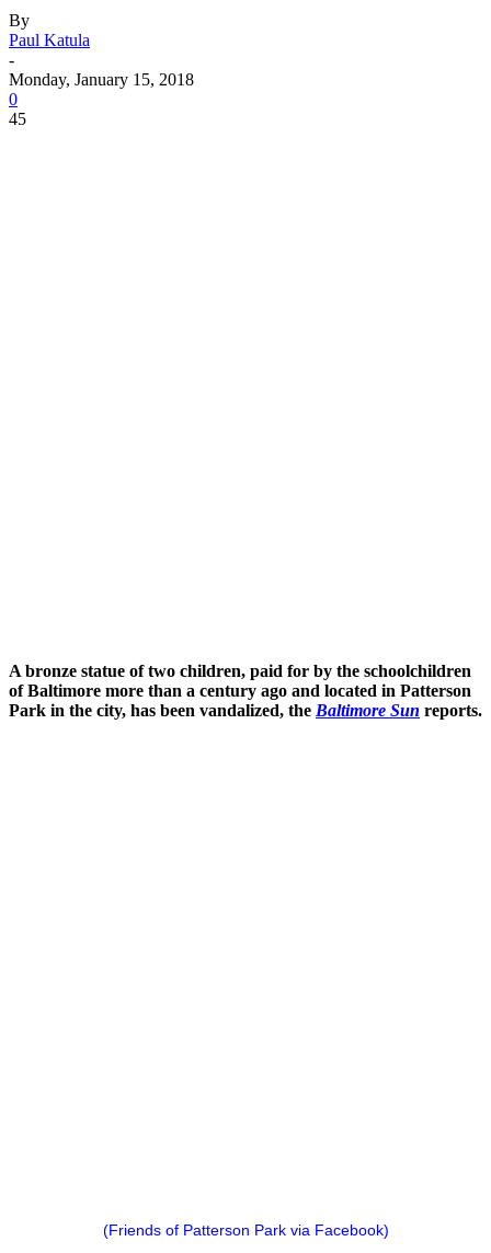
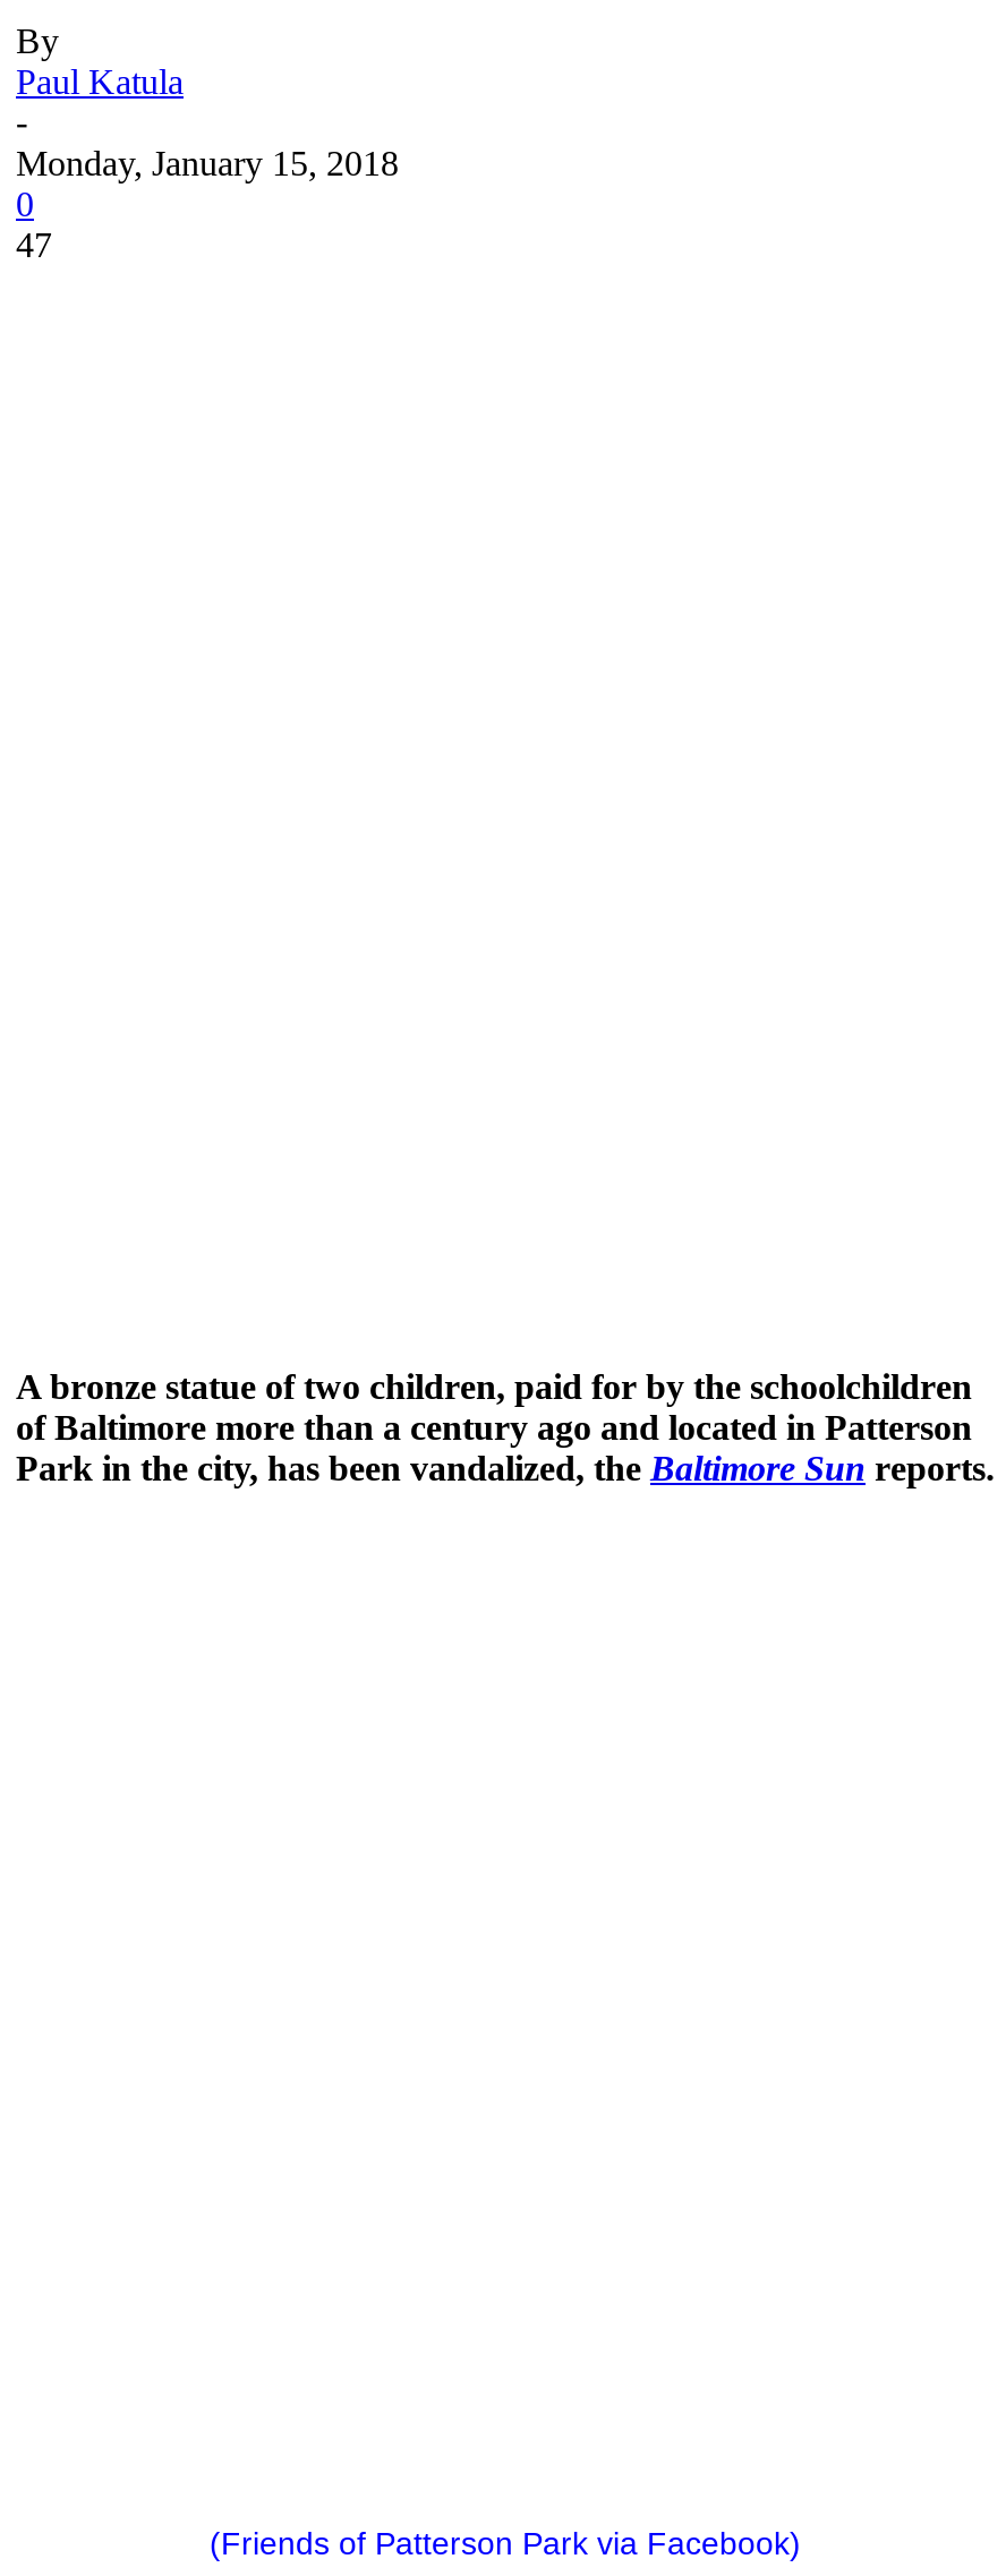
- 45
+ 47
